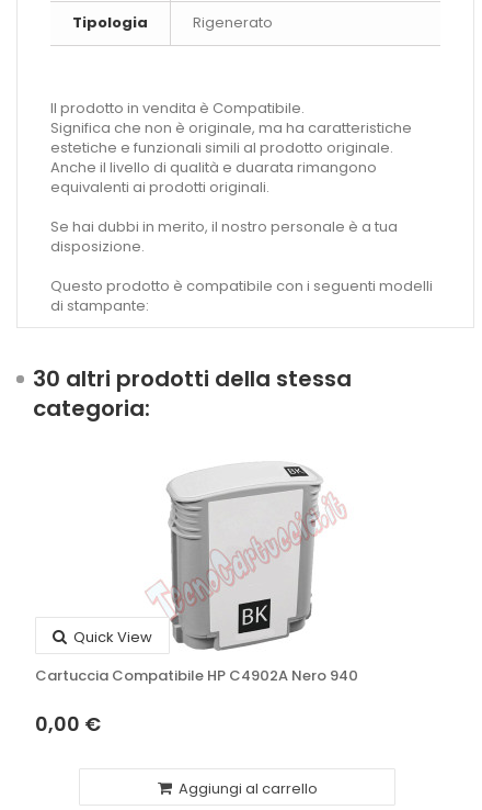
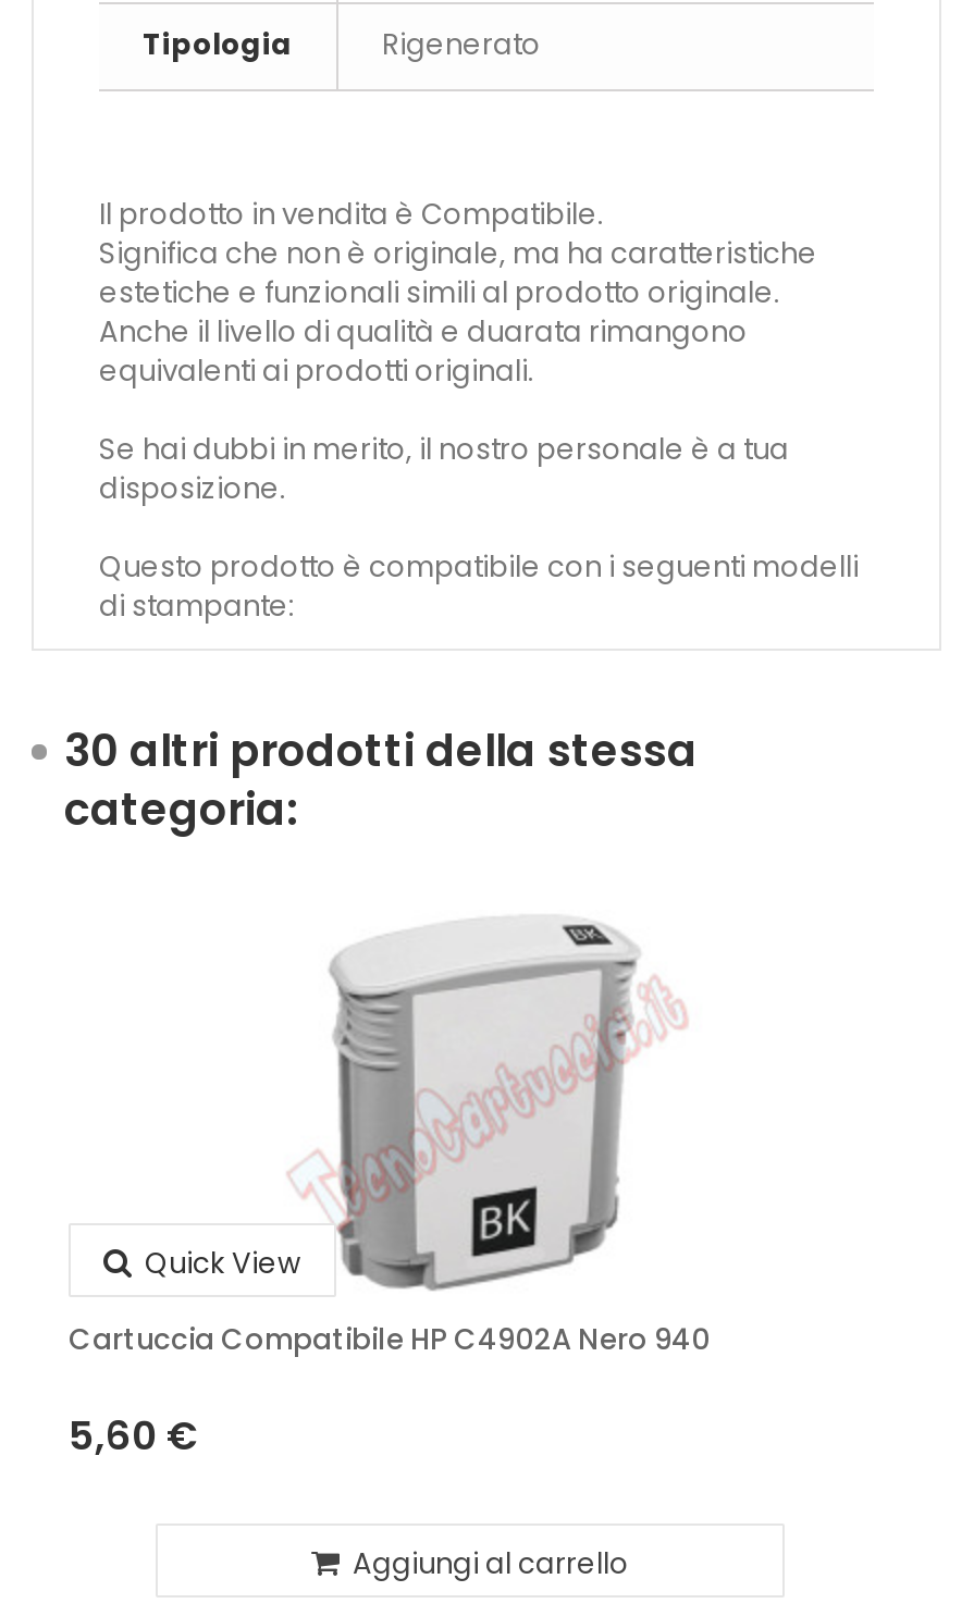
- 0,00 €
+ 5,60 €
